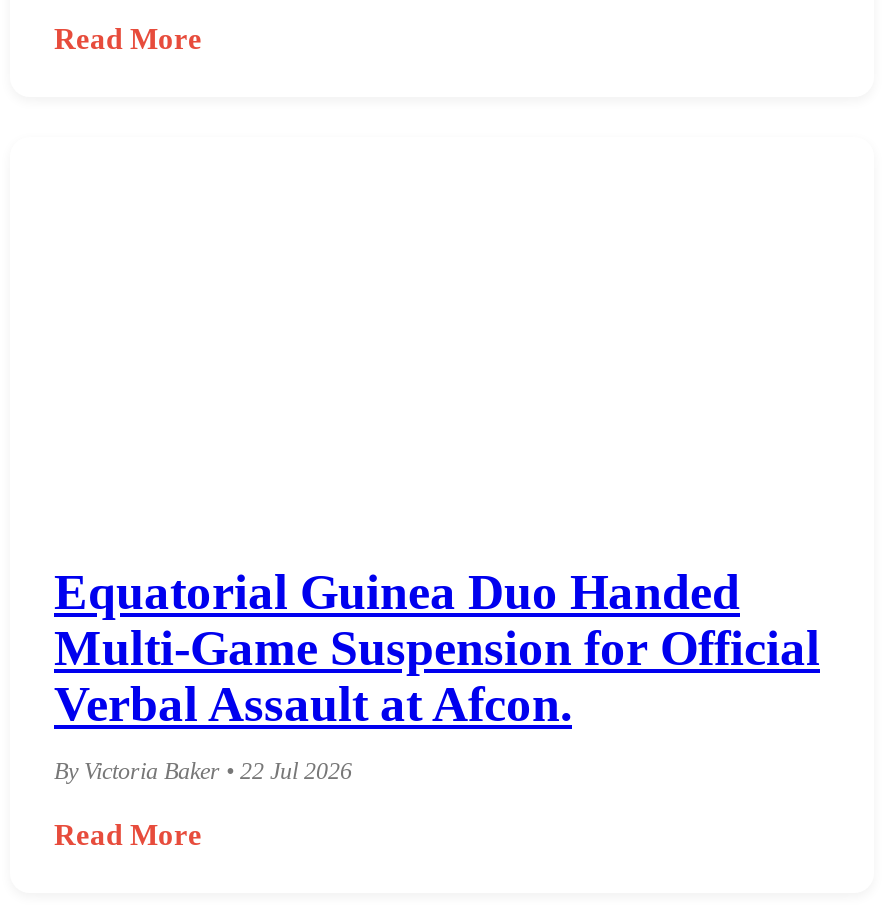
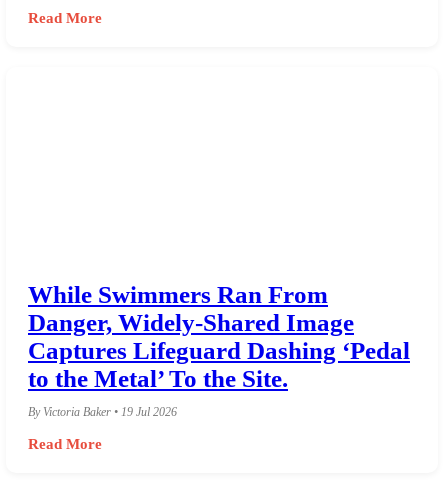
- Equatorial Guinea Duo Handed
- Multi-Game Suspension for Official
- Verbal Assault at Afcon.
+ While Swimmers Ran From
+ Danger, Widely-Shared Image
+ Captures Lifeguard Dashing ‘Pedal
+ to the Metal’ To the Site.

- By Victoria Baker • 22 Jul 2026
+ By Victoria Baker • 19 Jul 2026
